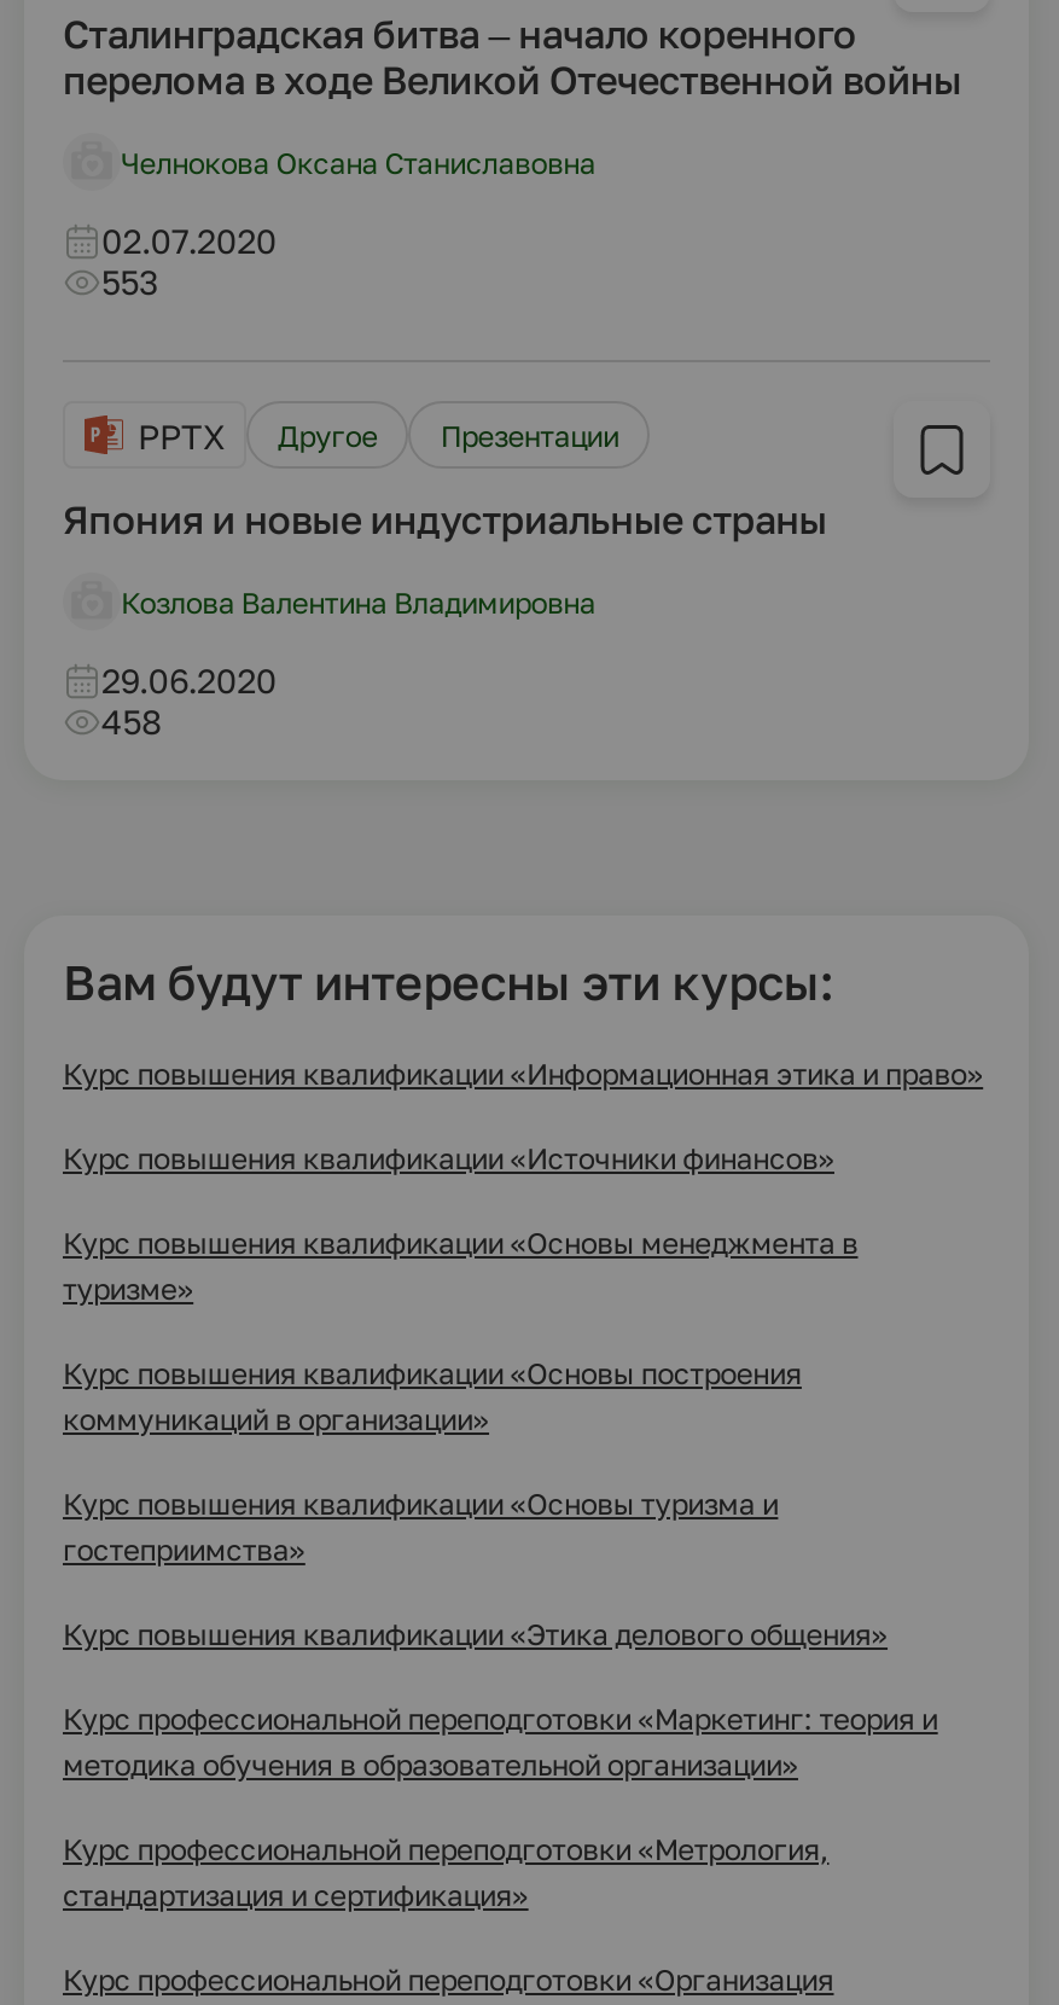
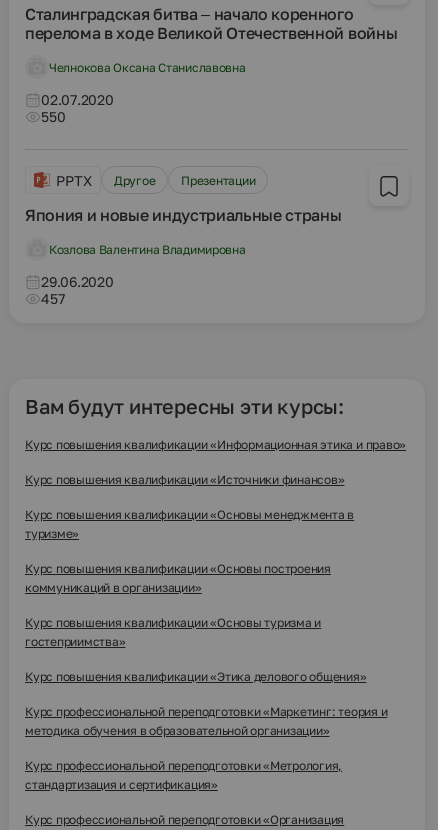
- 553
+ 550

- 458
+ 457
